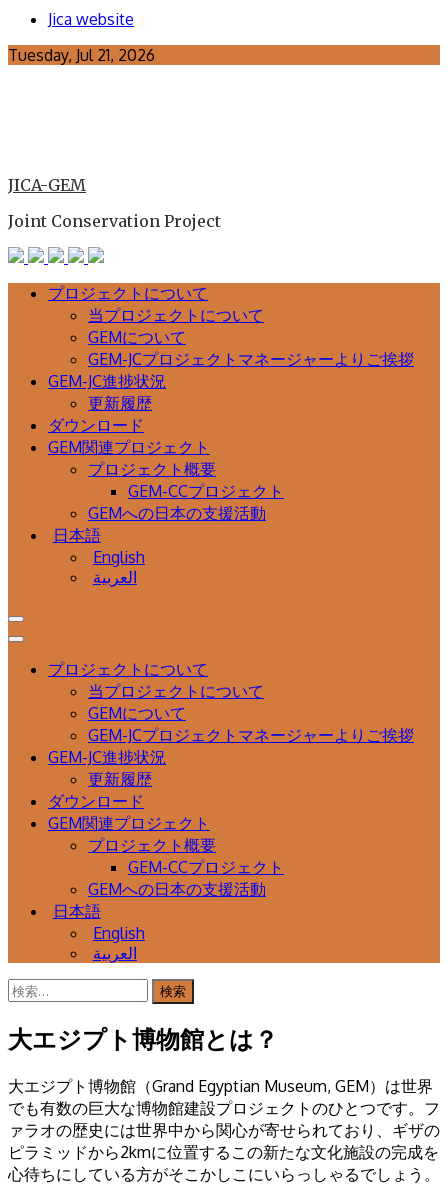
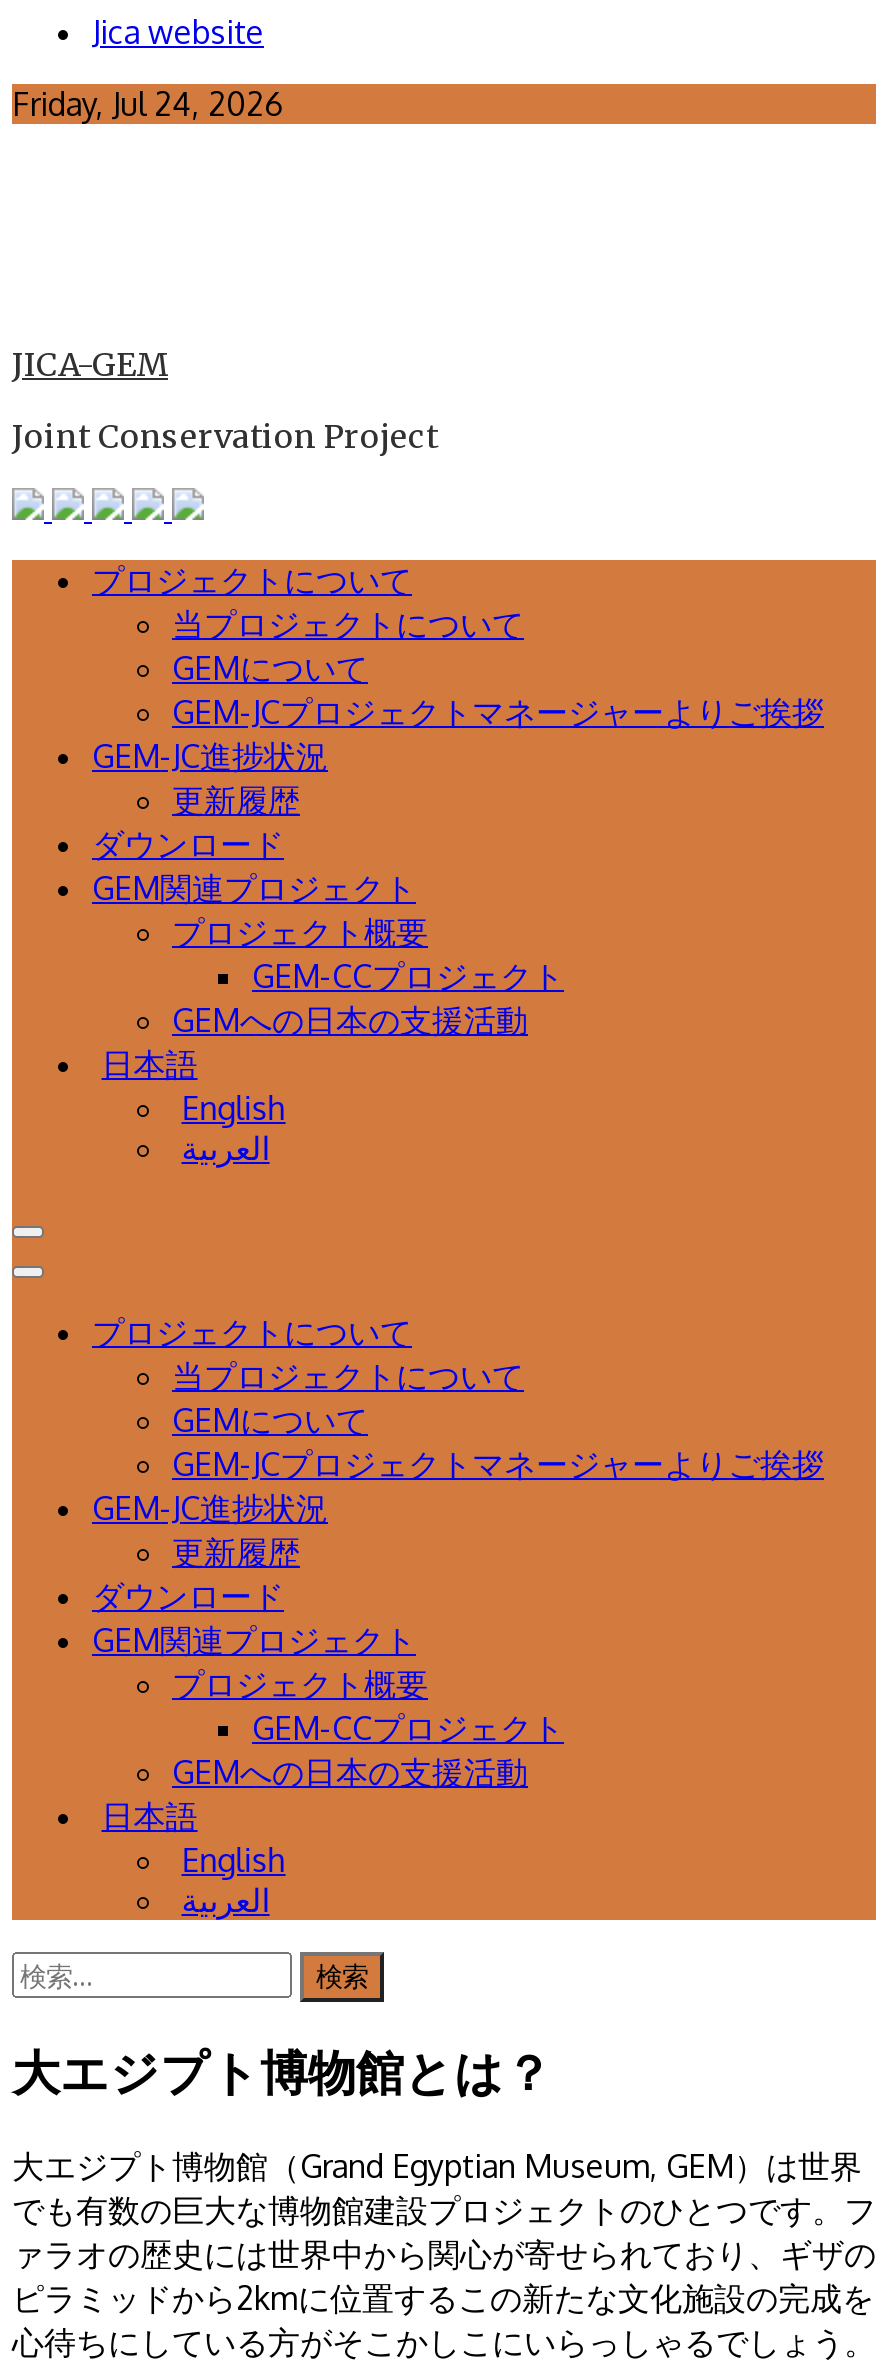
- Tuesday, Jul 21, 2026
+ Friday, Jul 24, 2026
